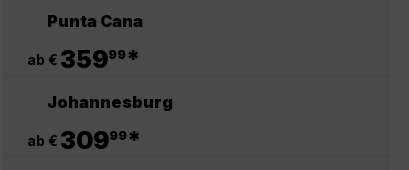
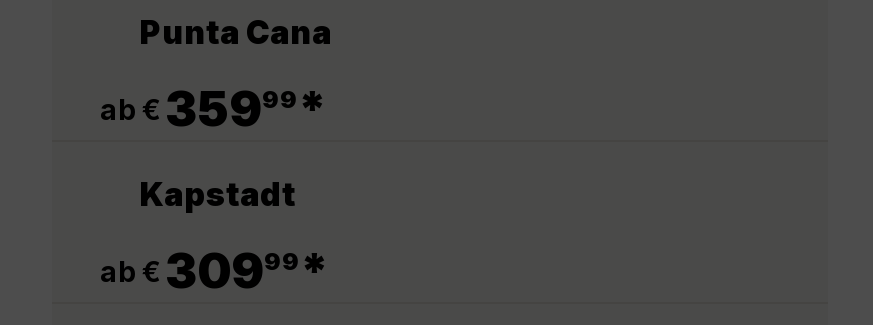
- Johannesburg
+ Kapstadt
